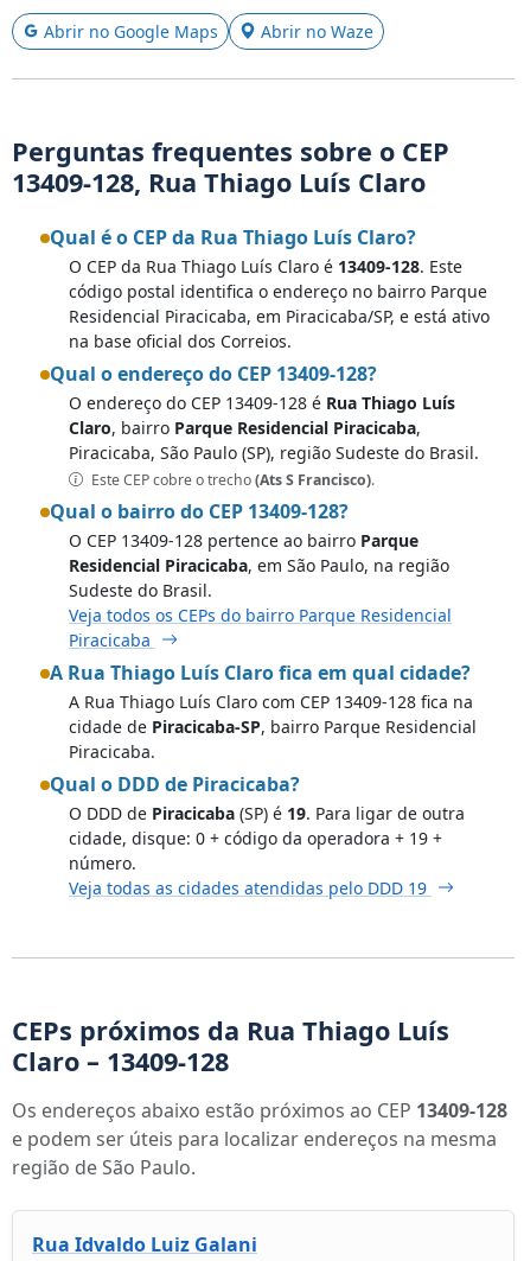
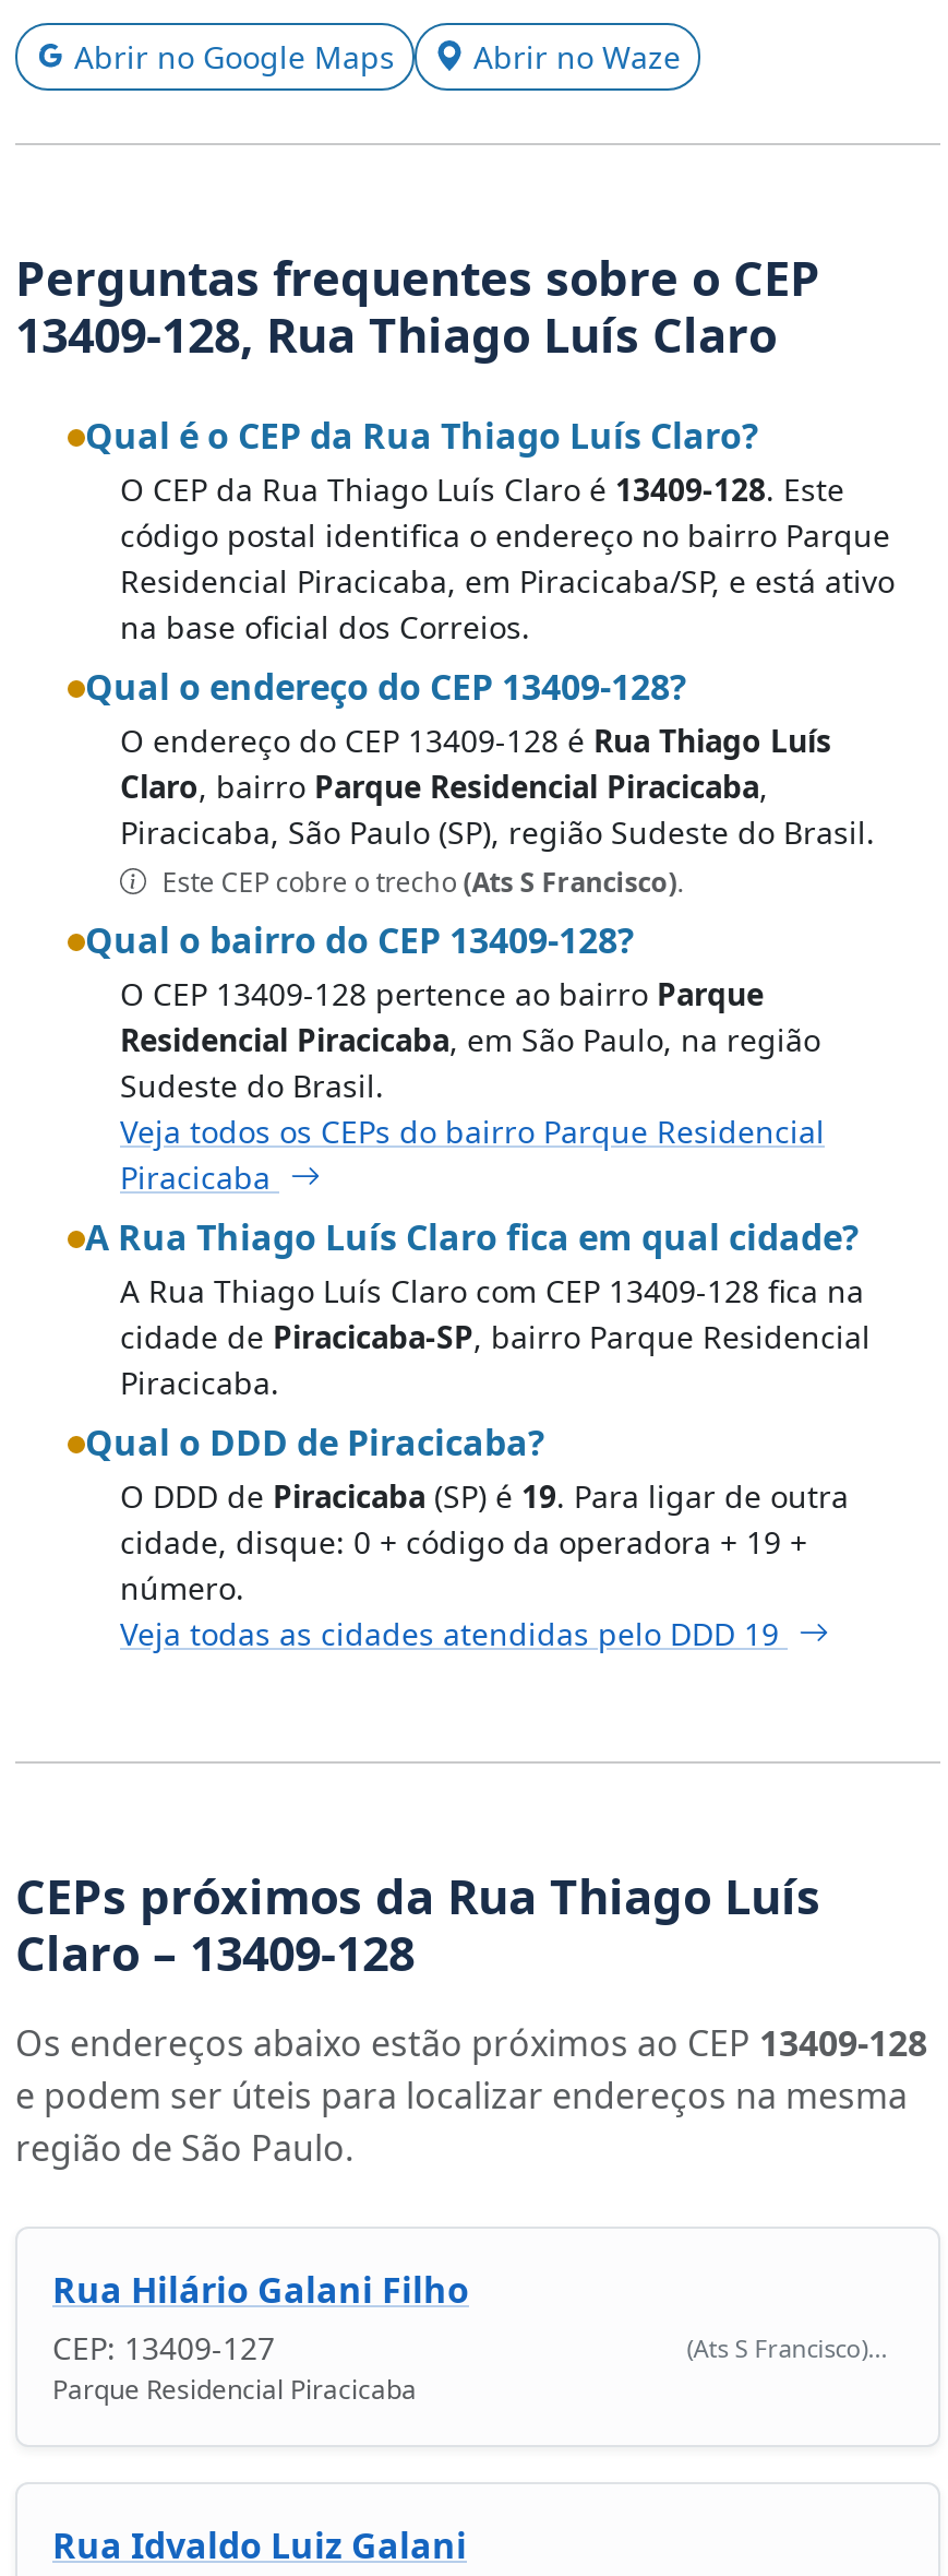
+ Rua Hilário Galani Filho
+ CEP: 13409-127
+ (Ats S Francisco)...
+ Parque Residencial Piracicaba
